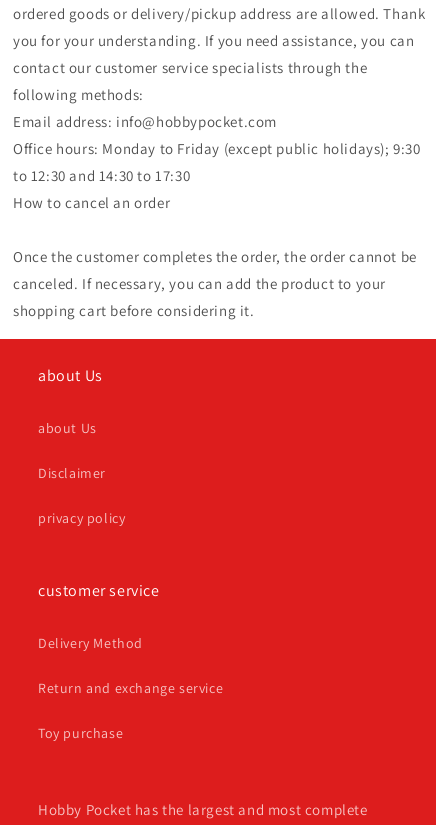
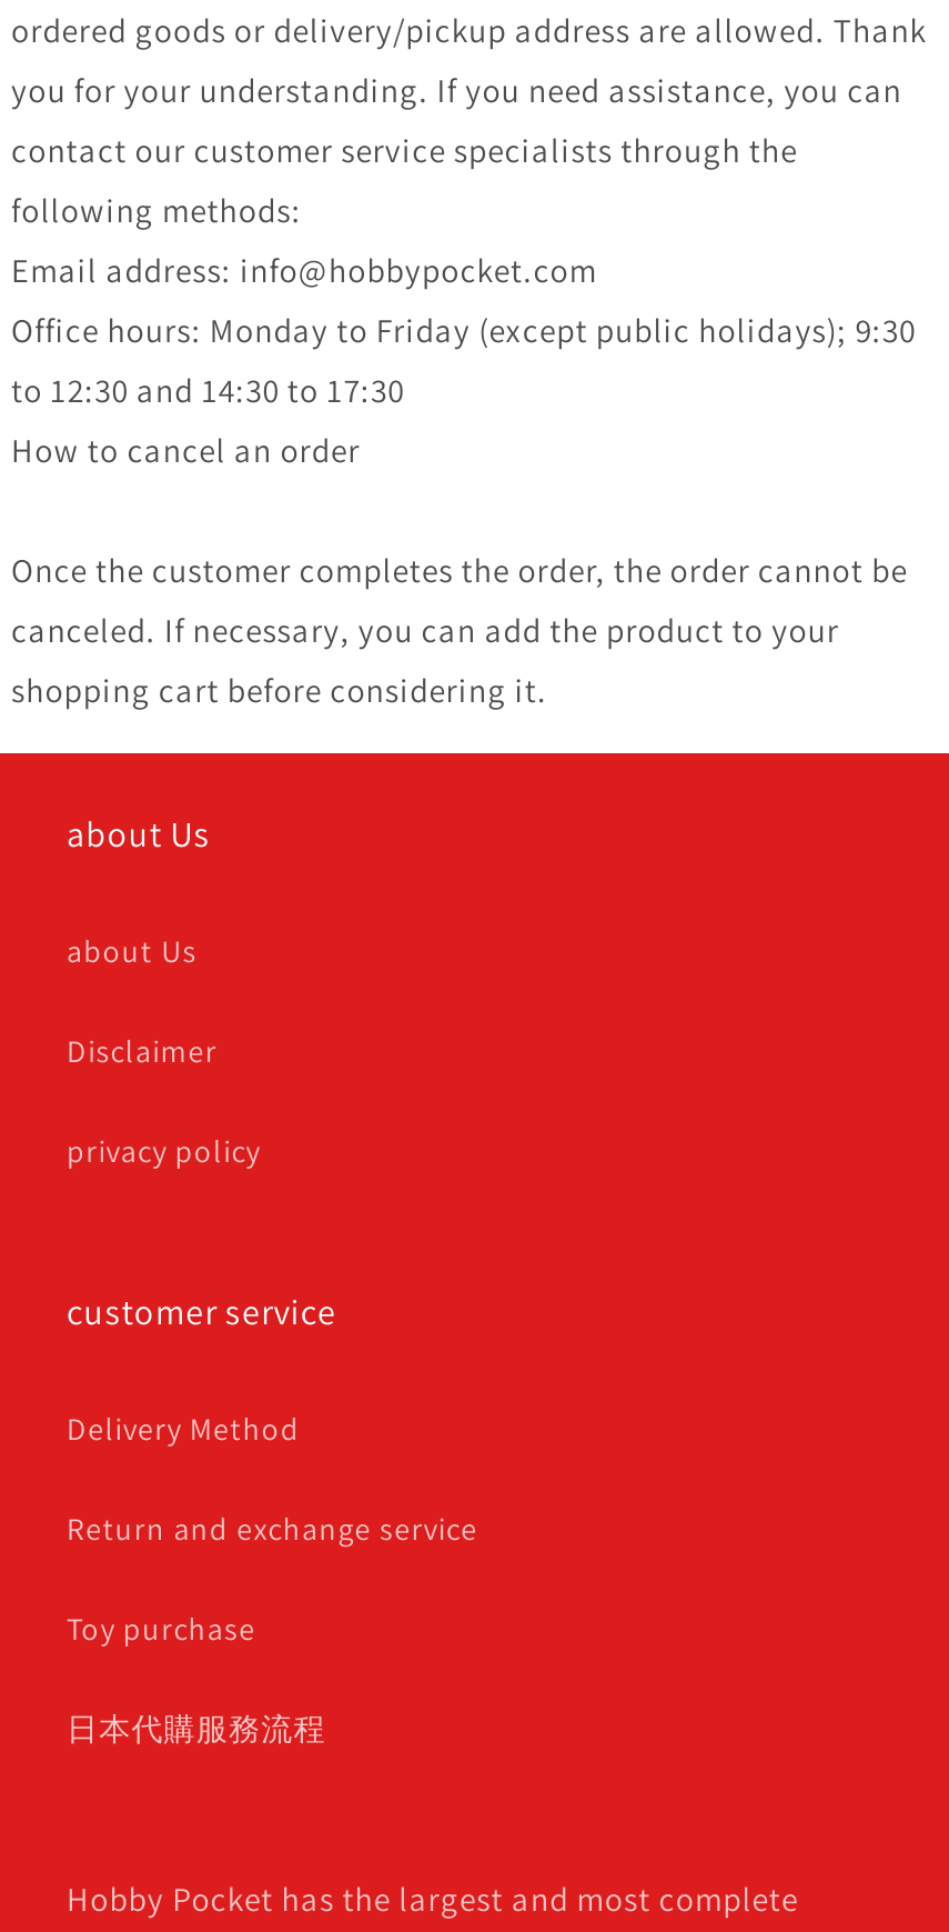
+ 日本代購服務流程
